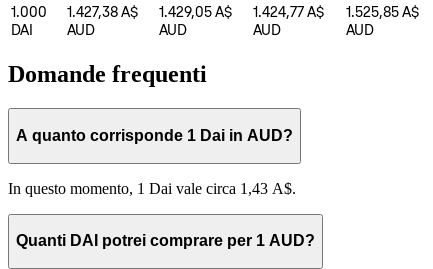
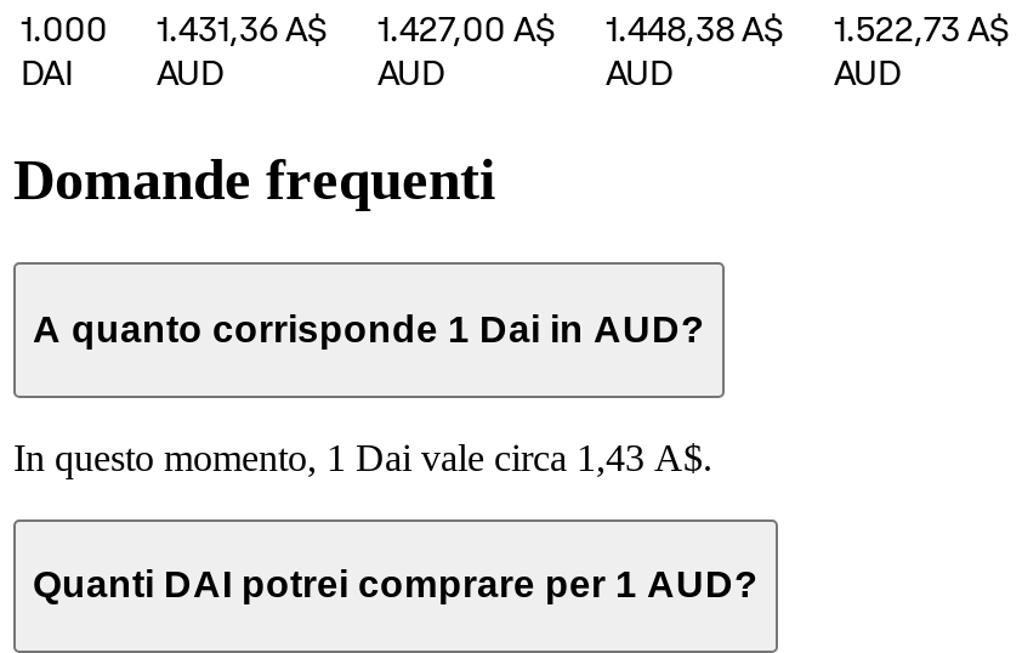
- 1.427,38 A$
+ 1.431,36 A$

- 1.429,05 A$
+ 1.427,00 A$

- 1.424,77 A$
+ 1.448,38 A$

- 1.525,85 A$
+ 1.522,73 A$
